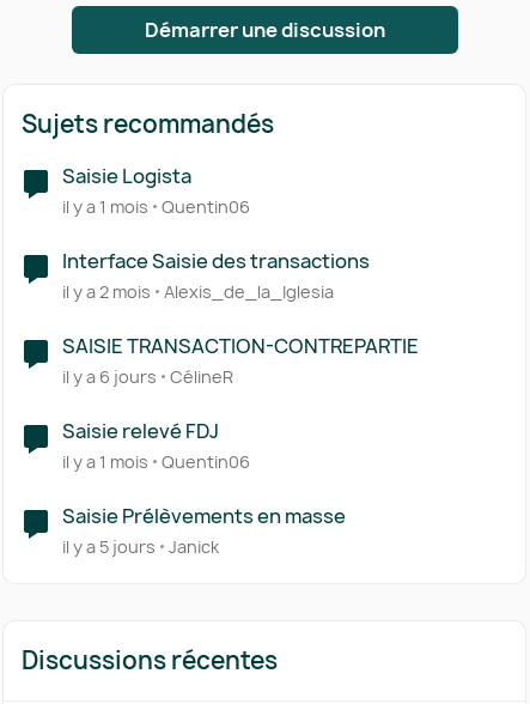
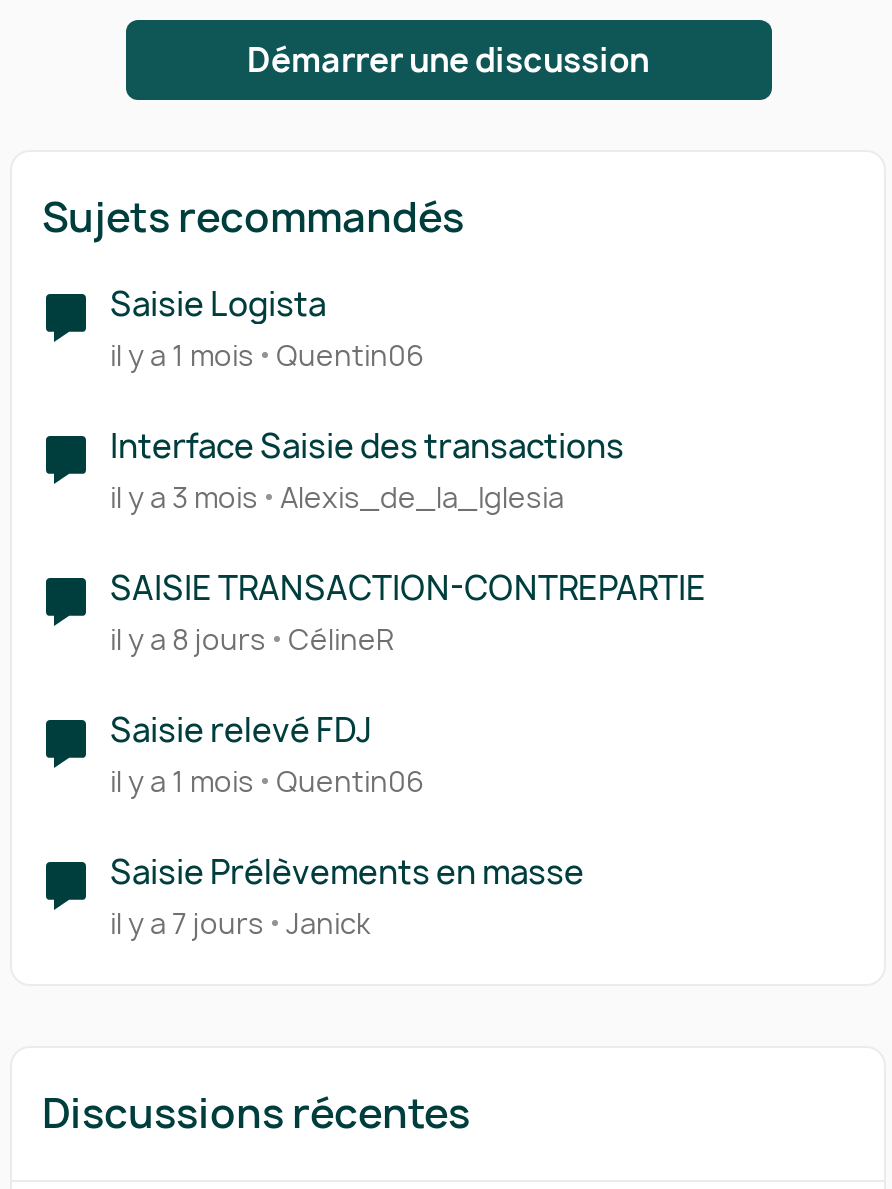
- il y a 2 mois Alexis_de_la_Iglesia
+ il y a 3 mois Alexis_de_la_Iglesia

- il y a 6 jours CélineR
+ il y a 8 jours CélineR

- il y a 5 jours Janick
+ il y a 7 jours Janick
